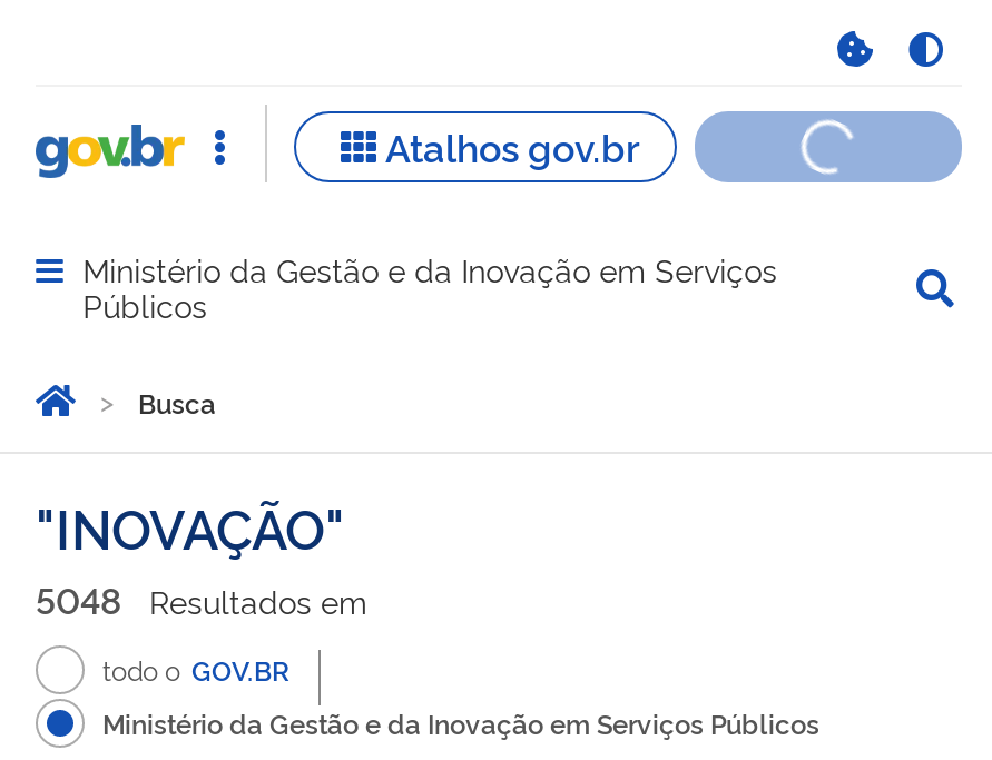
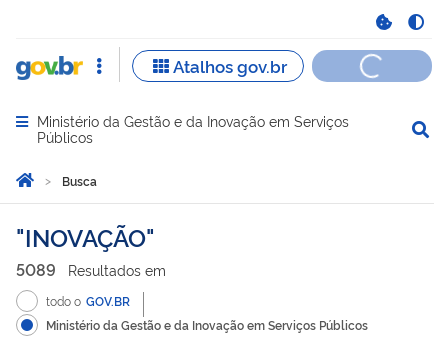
- 5048 Resultados em
+ 5089 Resultados em
